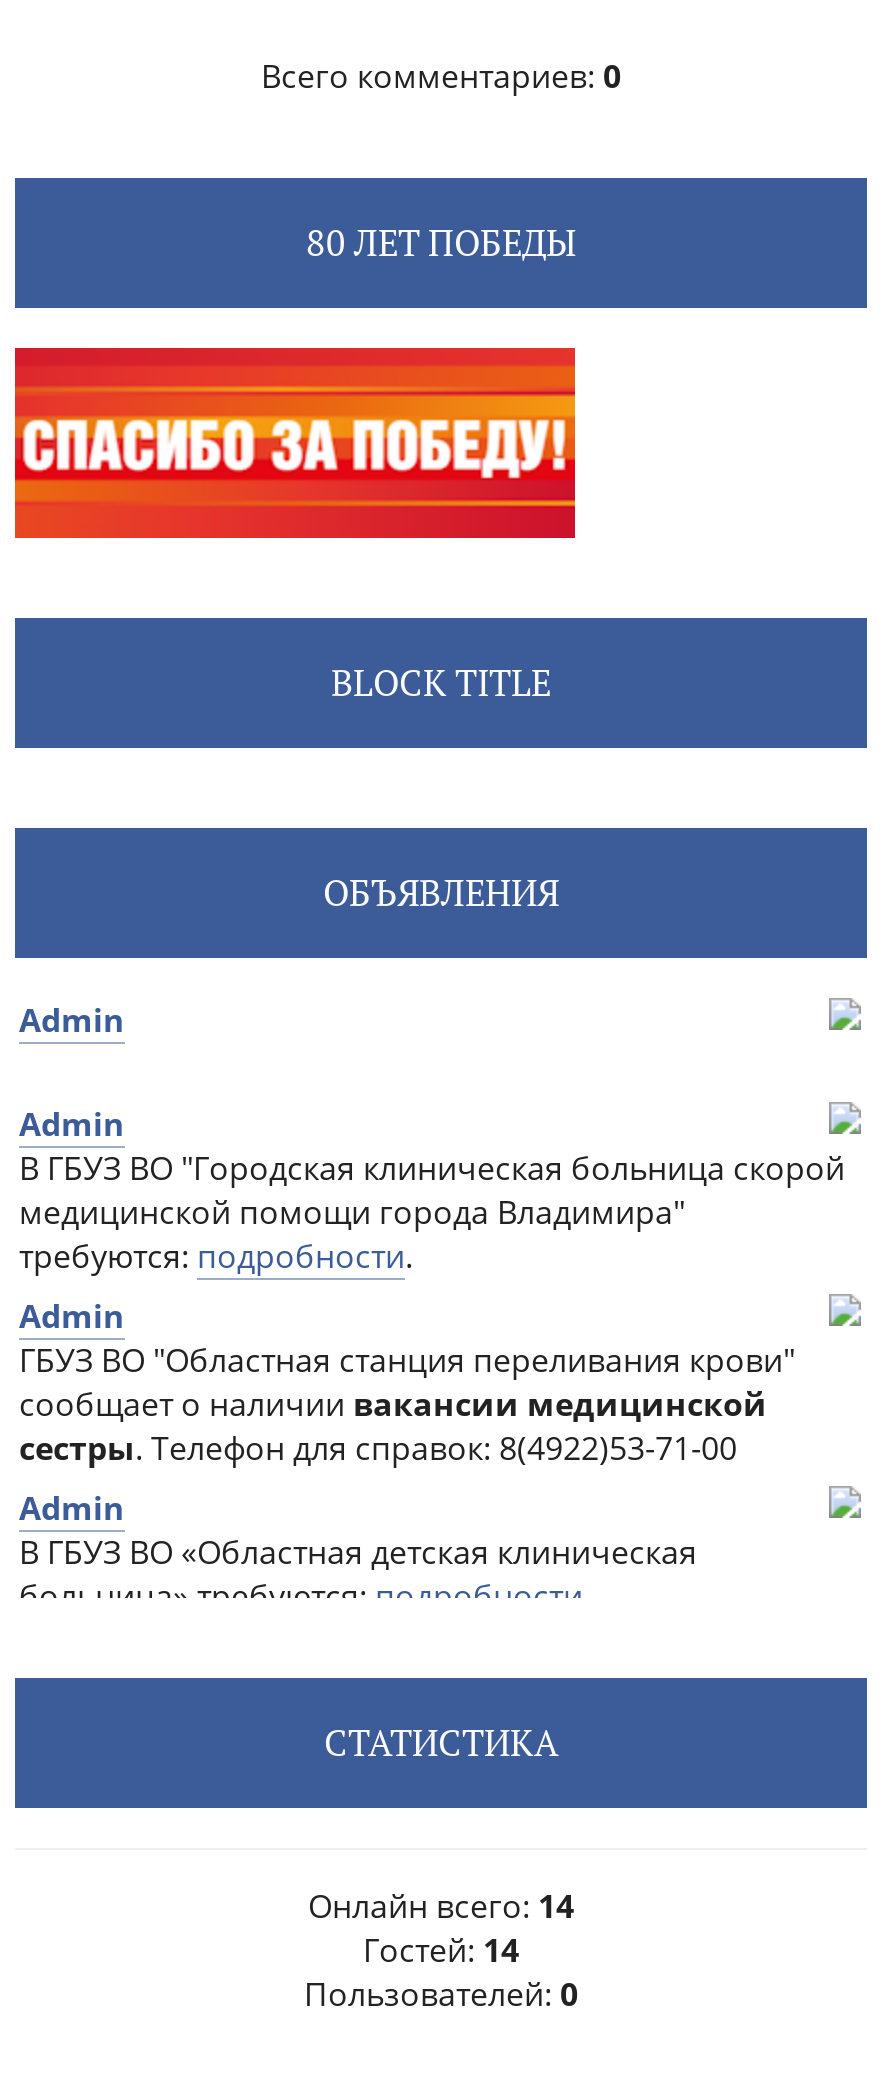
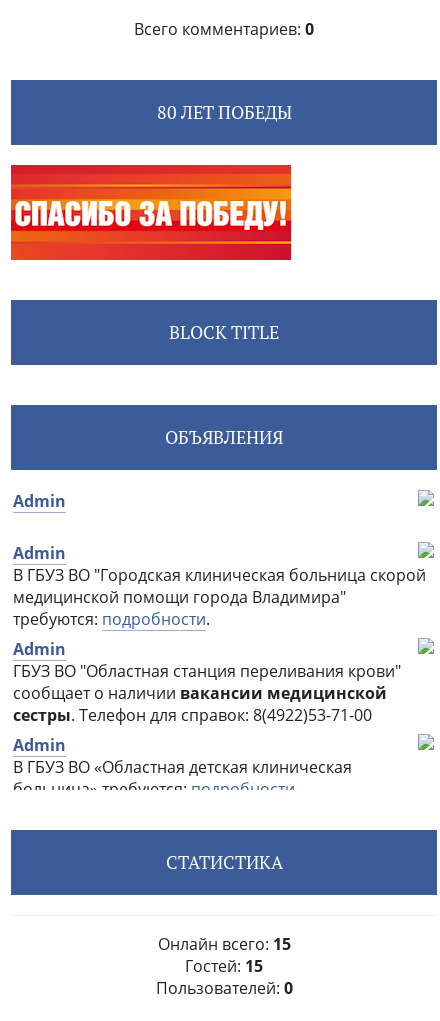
- Онлайн всего: 14
+ Онлайн всего: 15

- Гостей: 14
+ Гостей: 15
